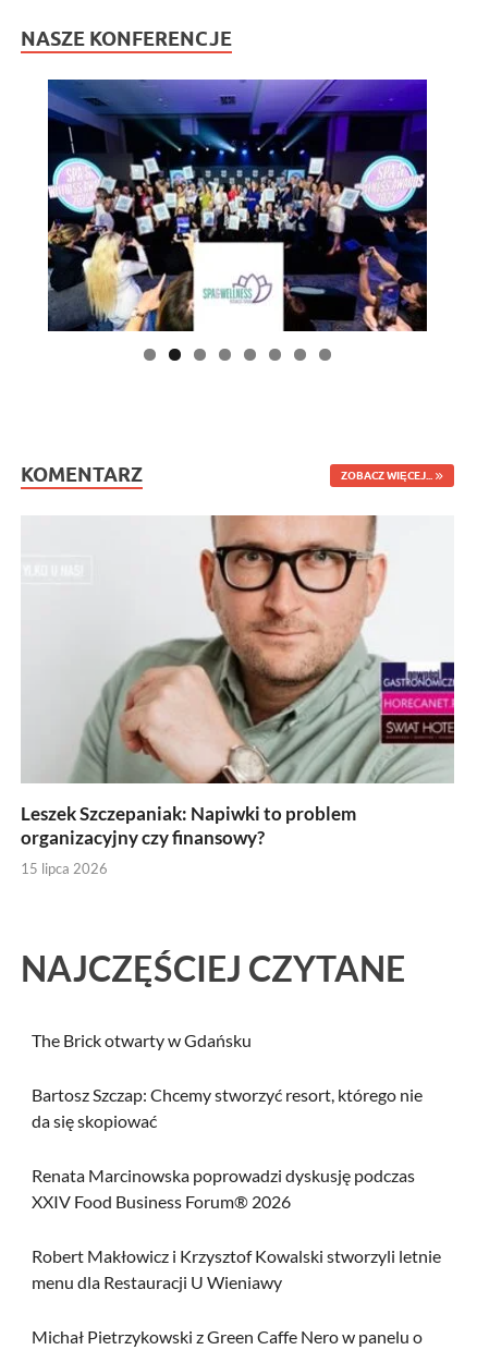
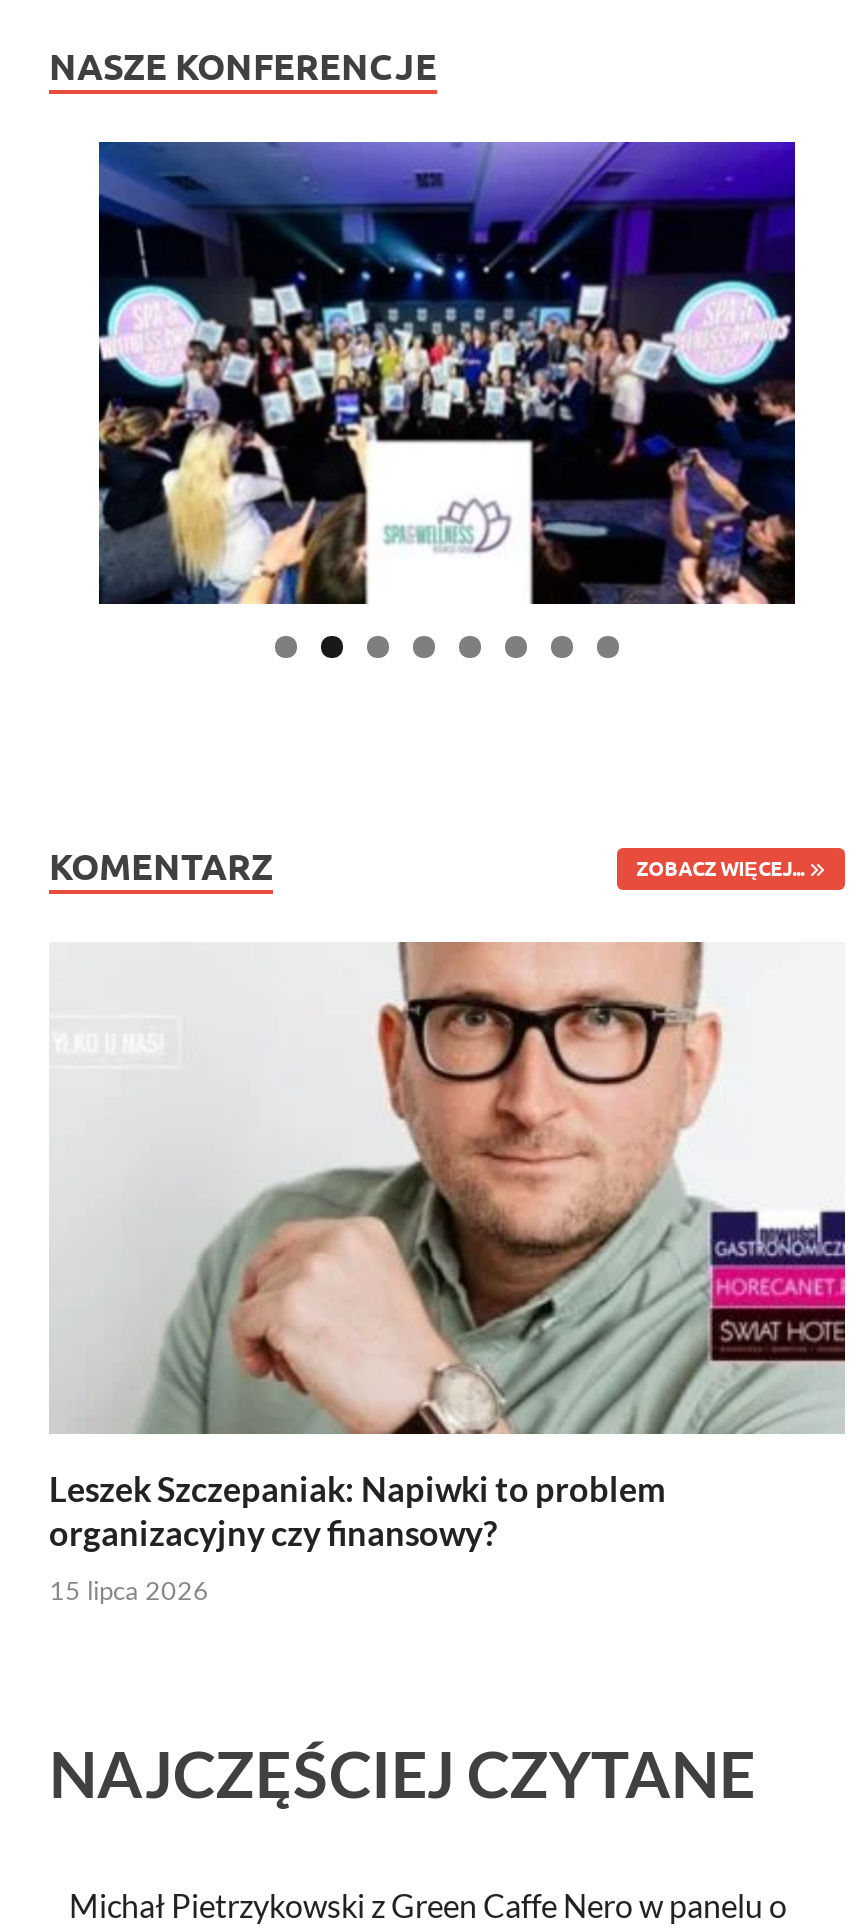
- The Brick otwarty w Gdańsku
- Bartosz Szczap: Chcemy stworzyć resort, którego nie
- da się skopiować
- Renata Marcinowska poprowadzi dyskusję podczas
- XXIV Food Business Forum® 2026
- Robert Makłowicz i Krzysztof Kowalski stworzyli letnie
- menu dla Restauracji U Wieniawy
